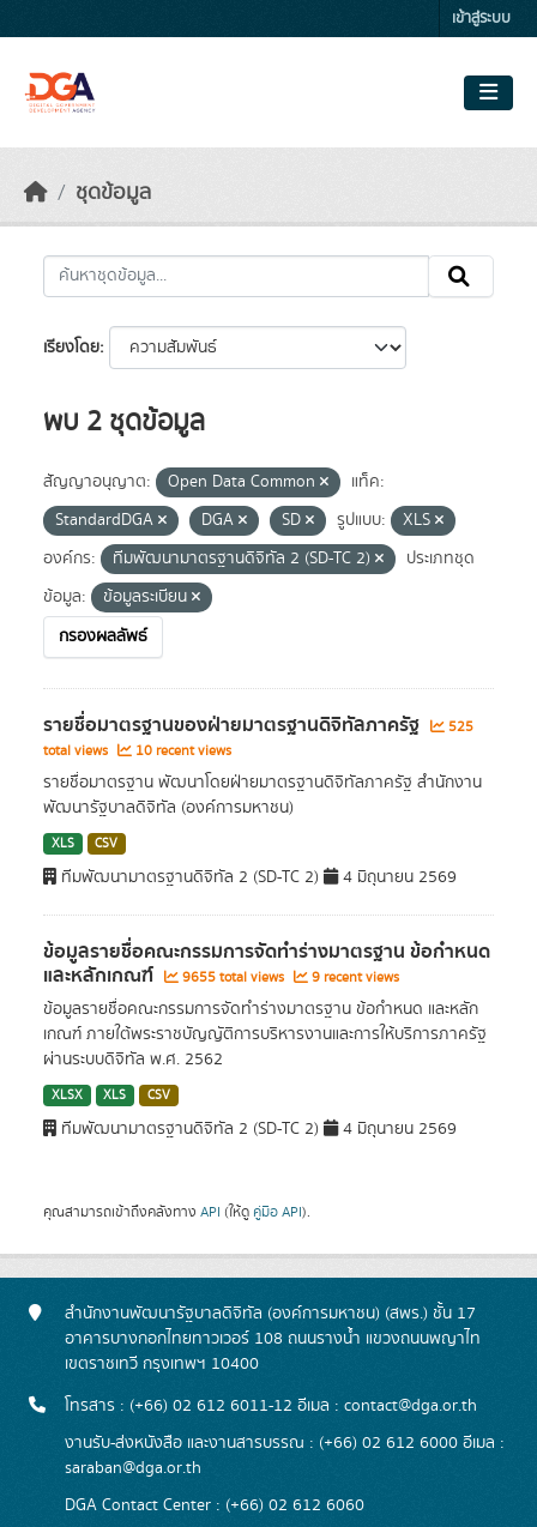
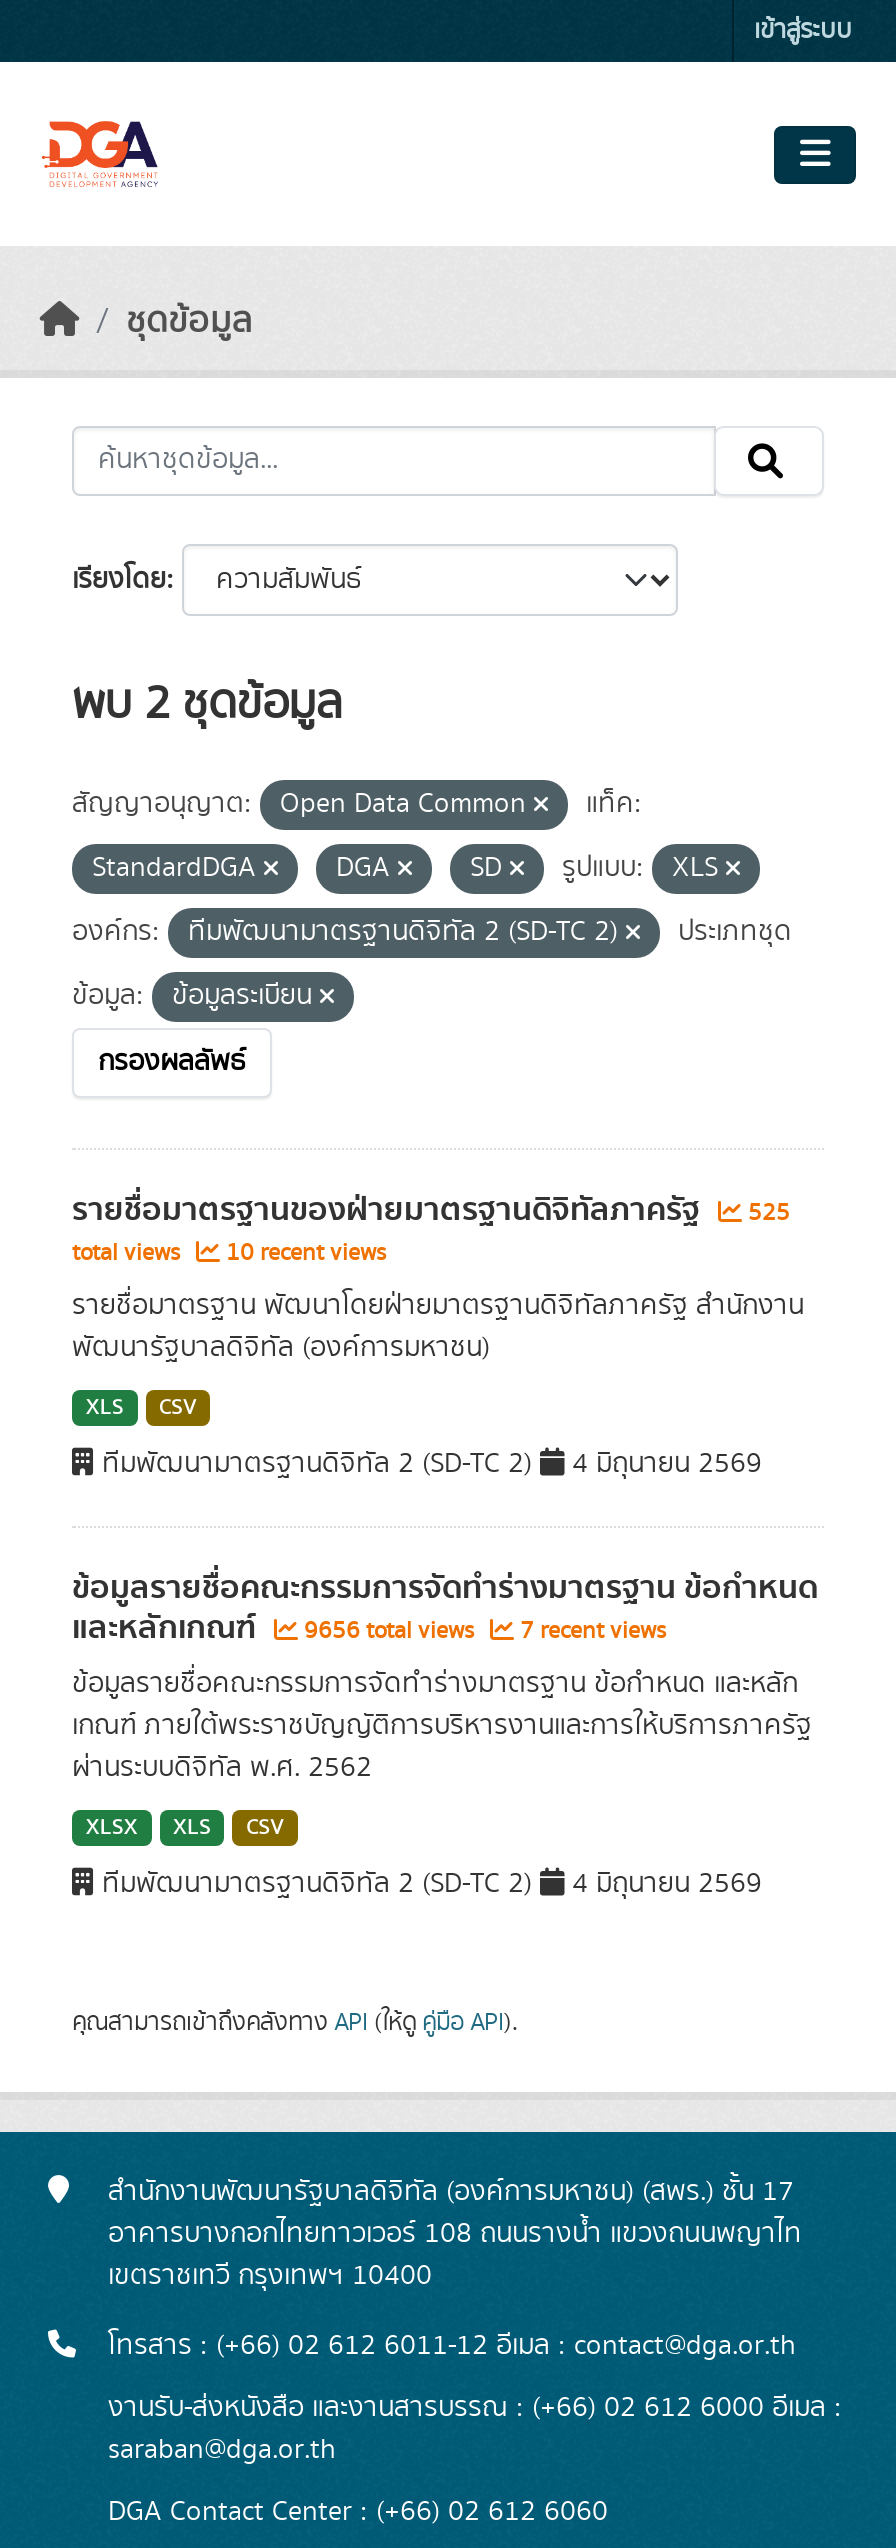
- 9655 total views
+ 9656 total views

- 9 recent views
+ 7 recent views
